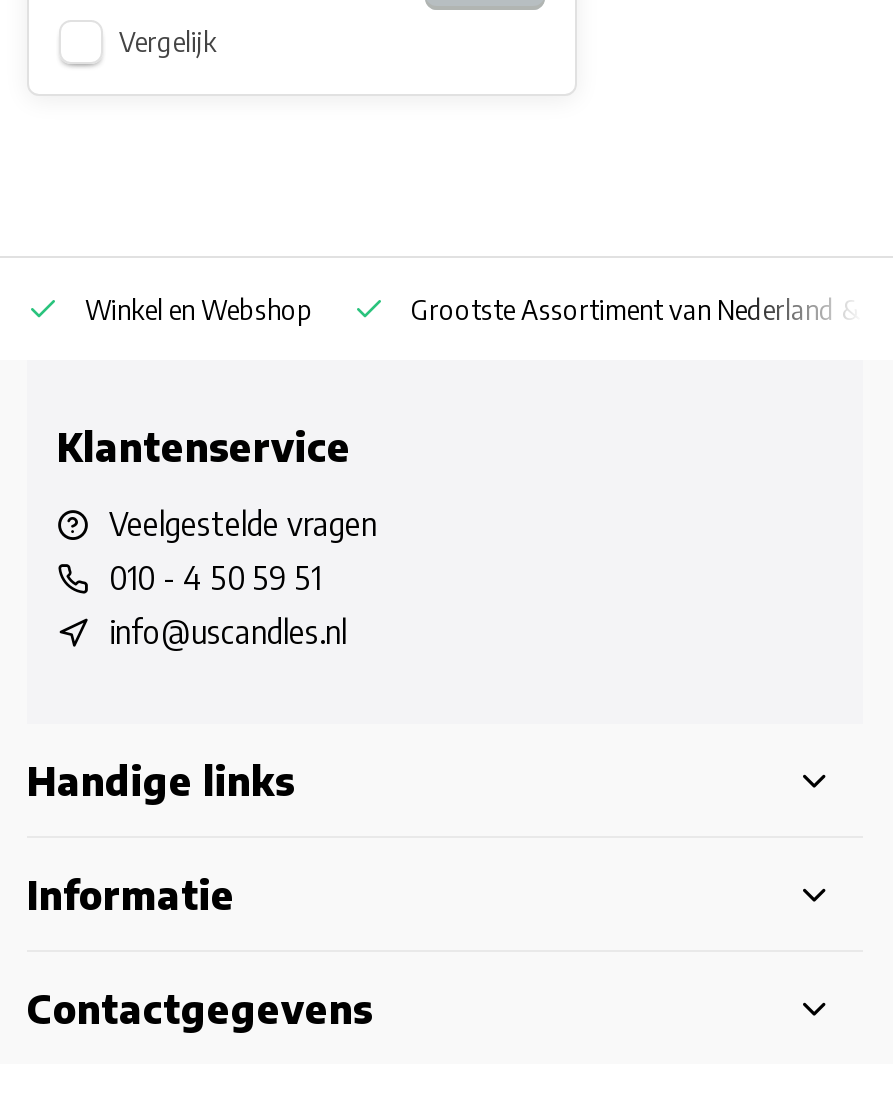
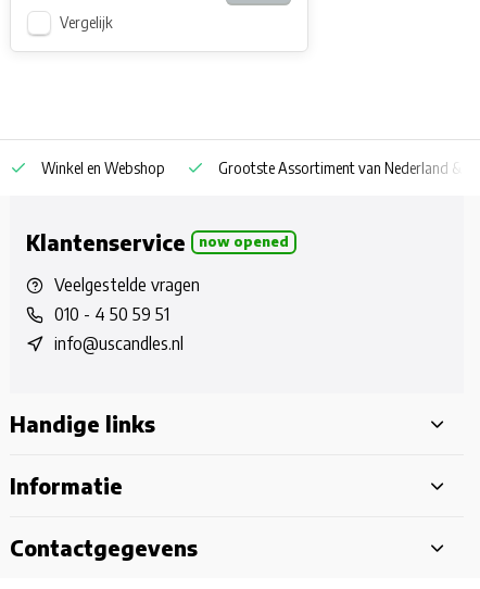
+ now opened
